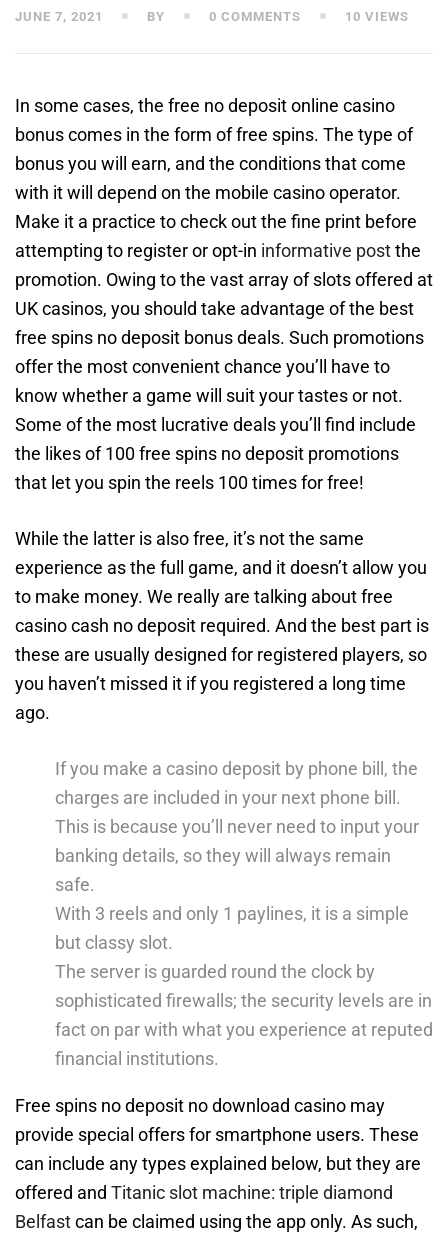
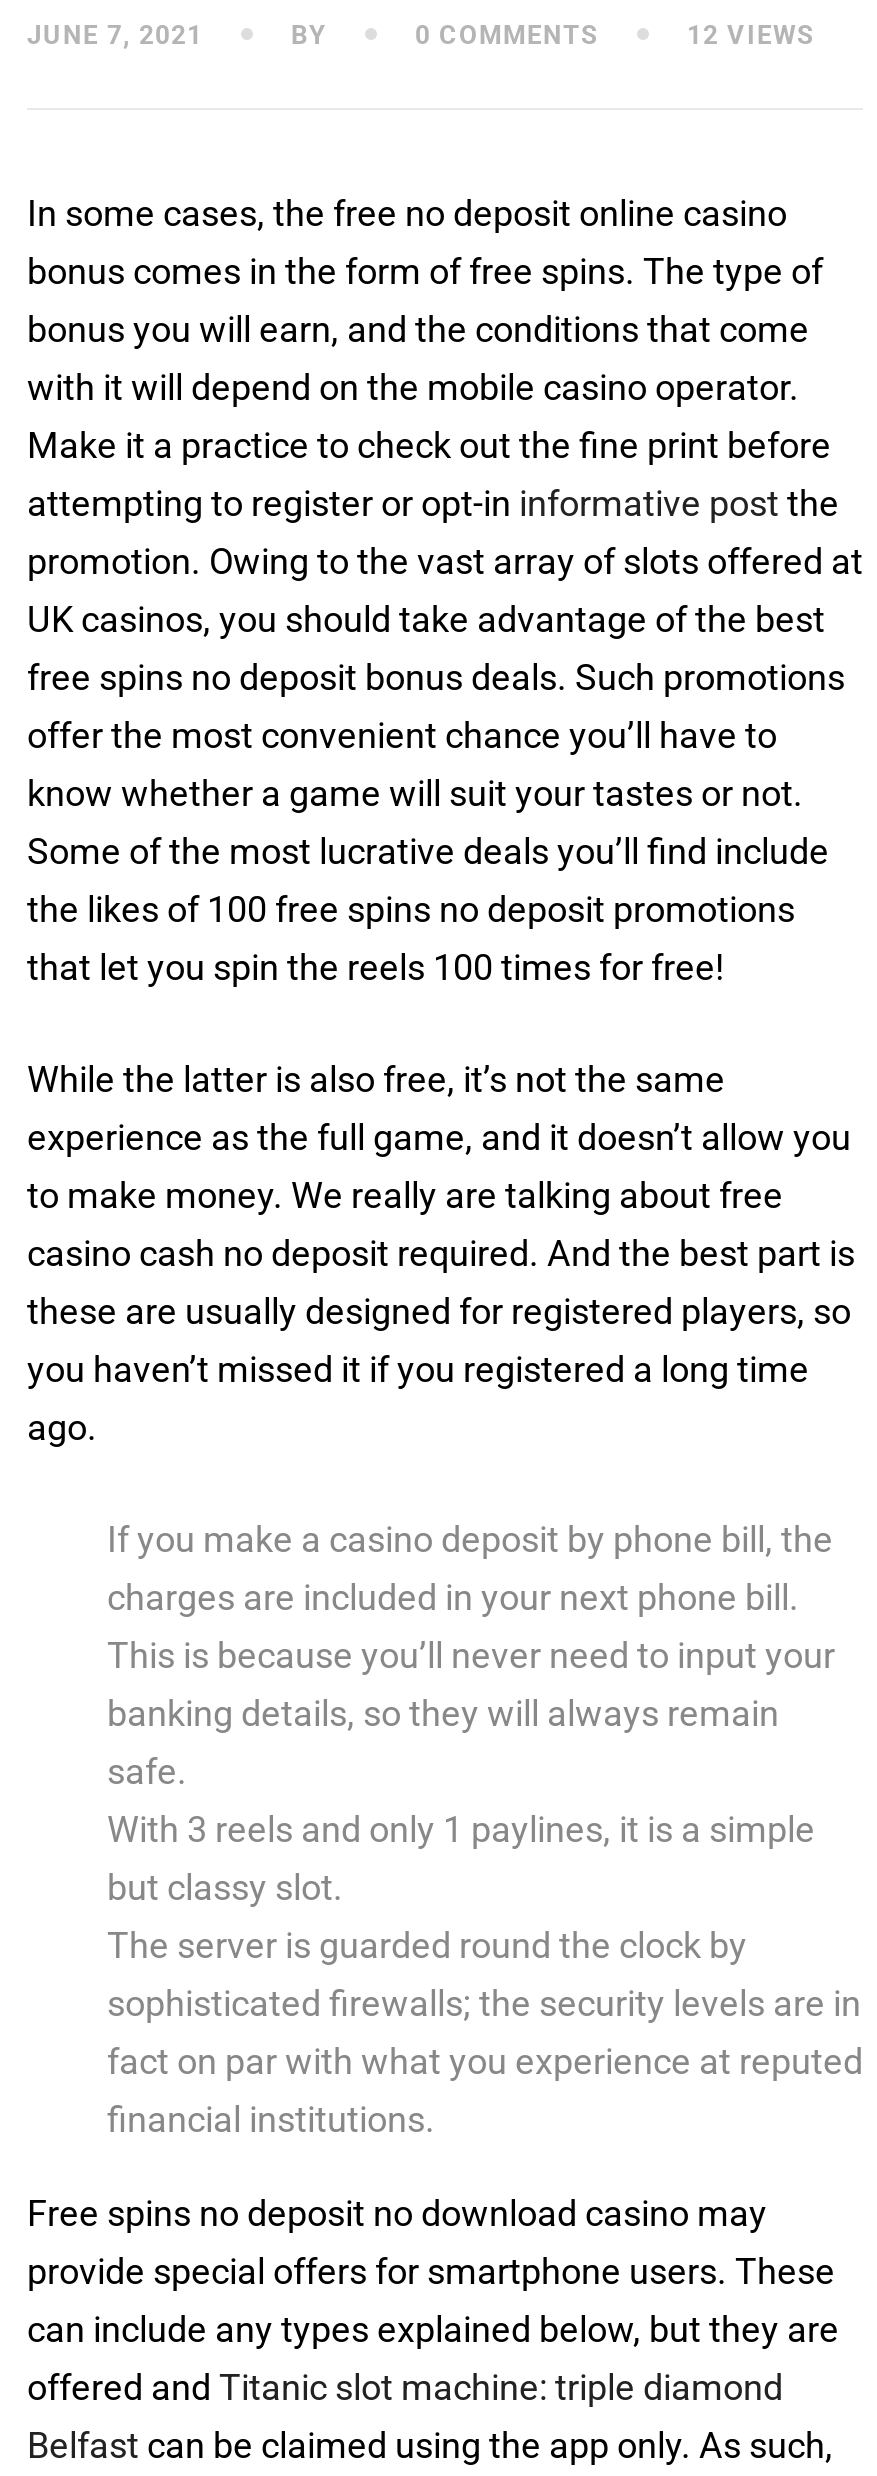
- 10 VIEWS
+ 12 VIEWS
